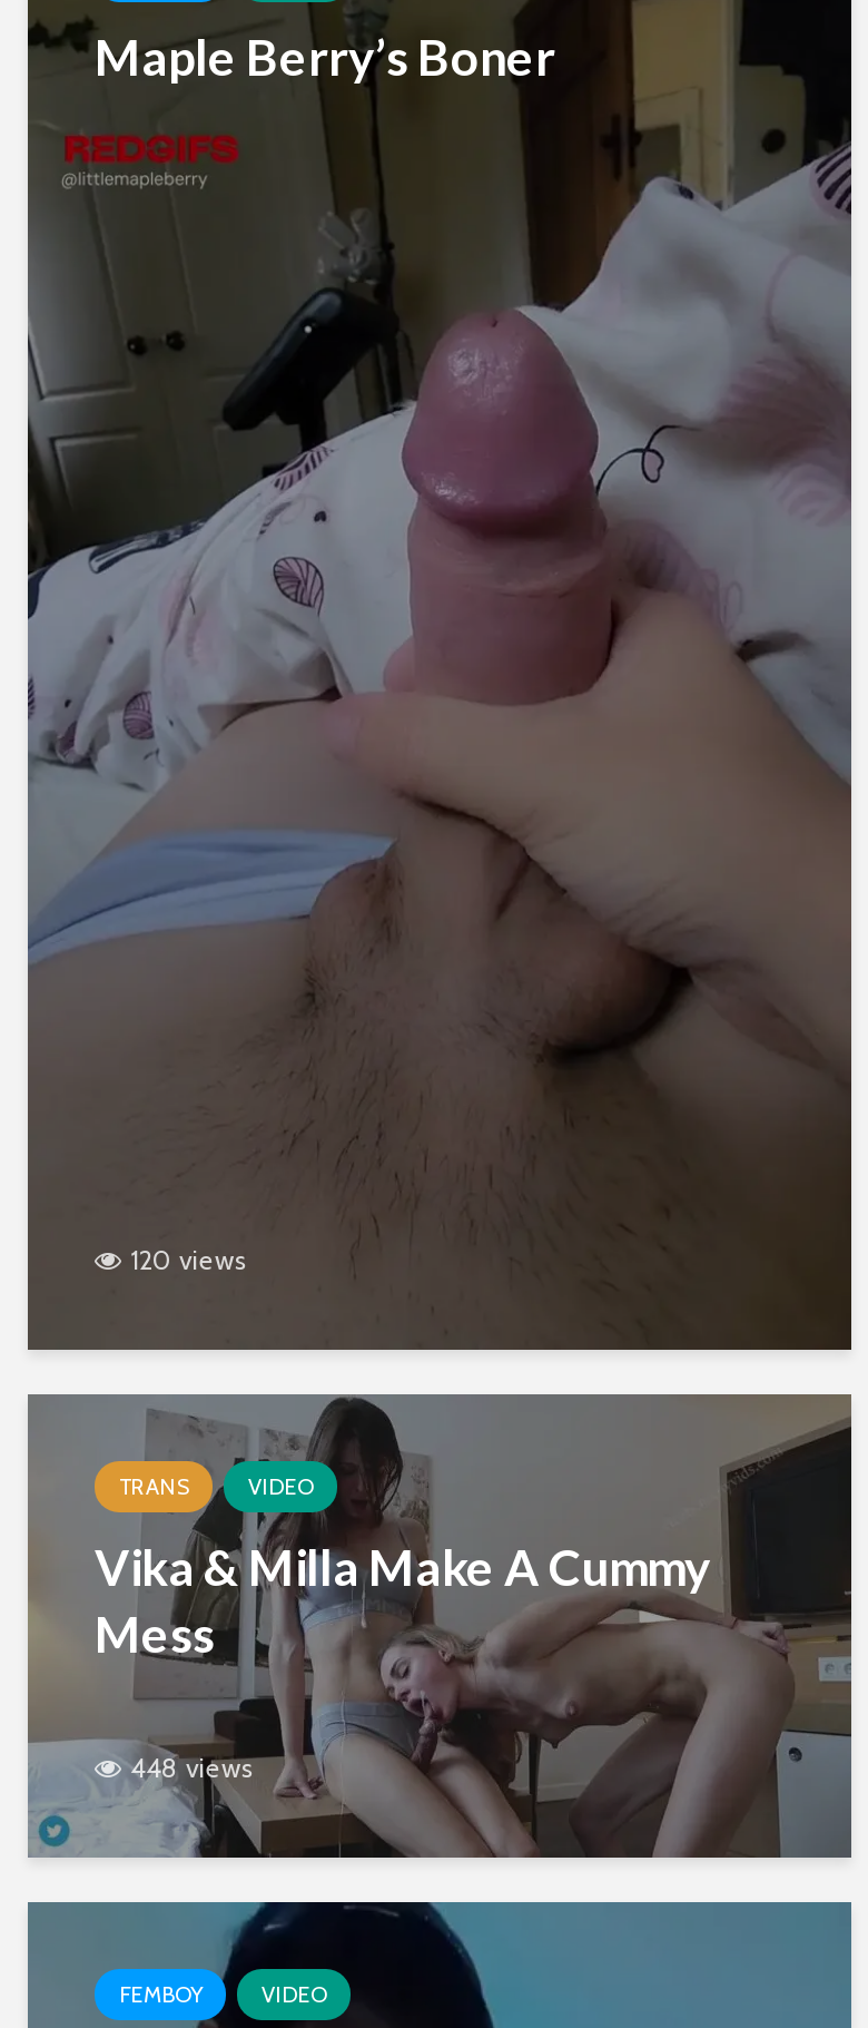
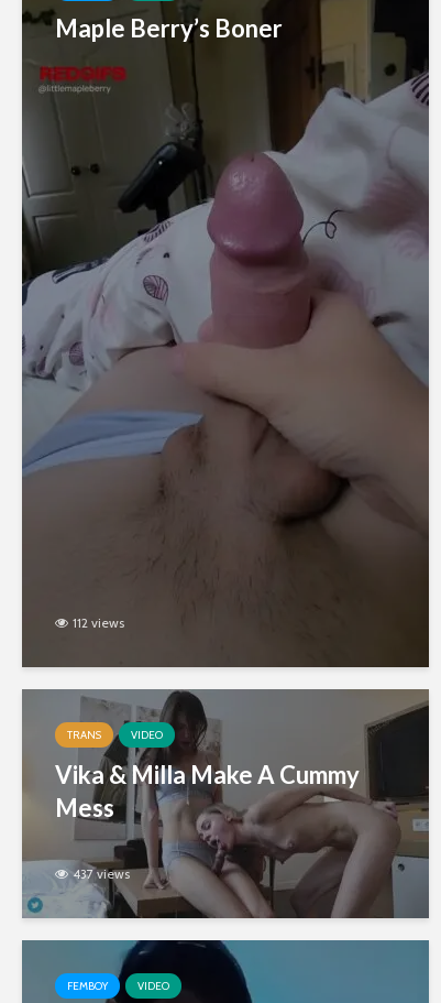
- 120 views
+ 112 views

- 448 views
+ 437 views
